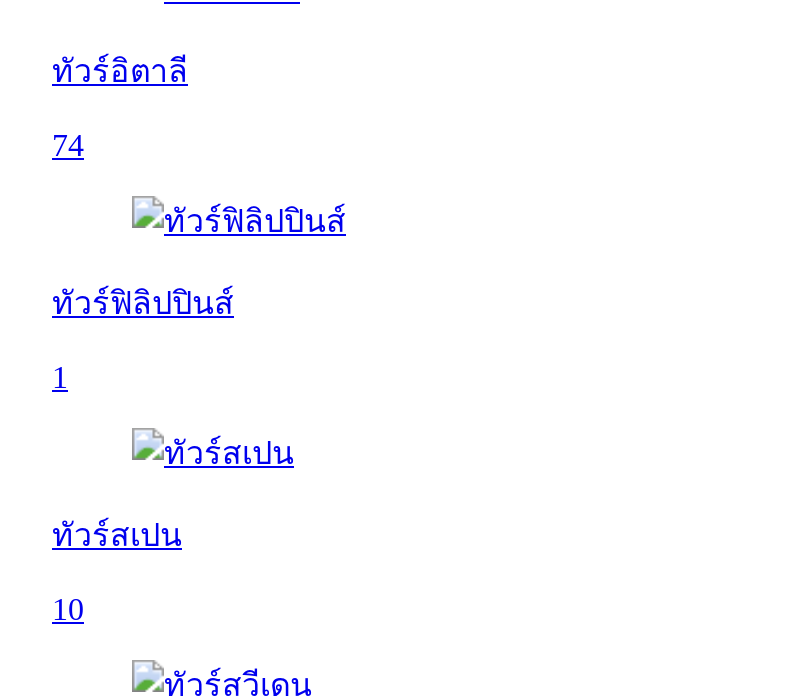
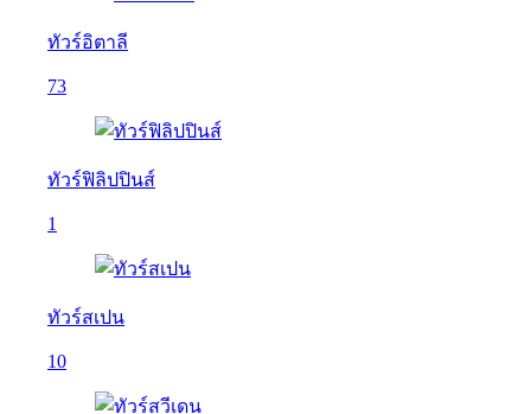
- 74
+ 73
